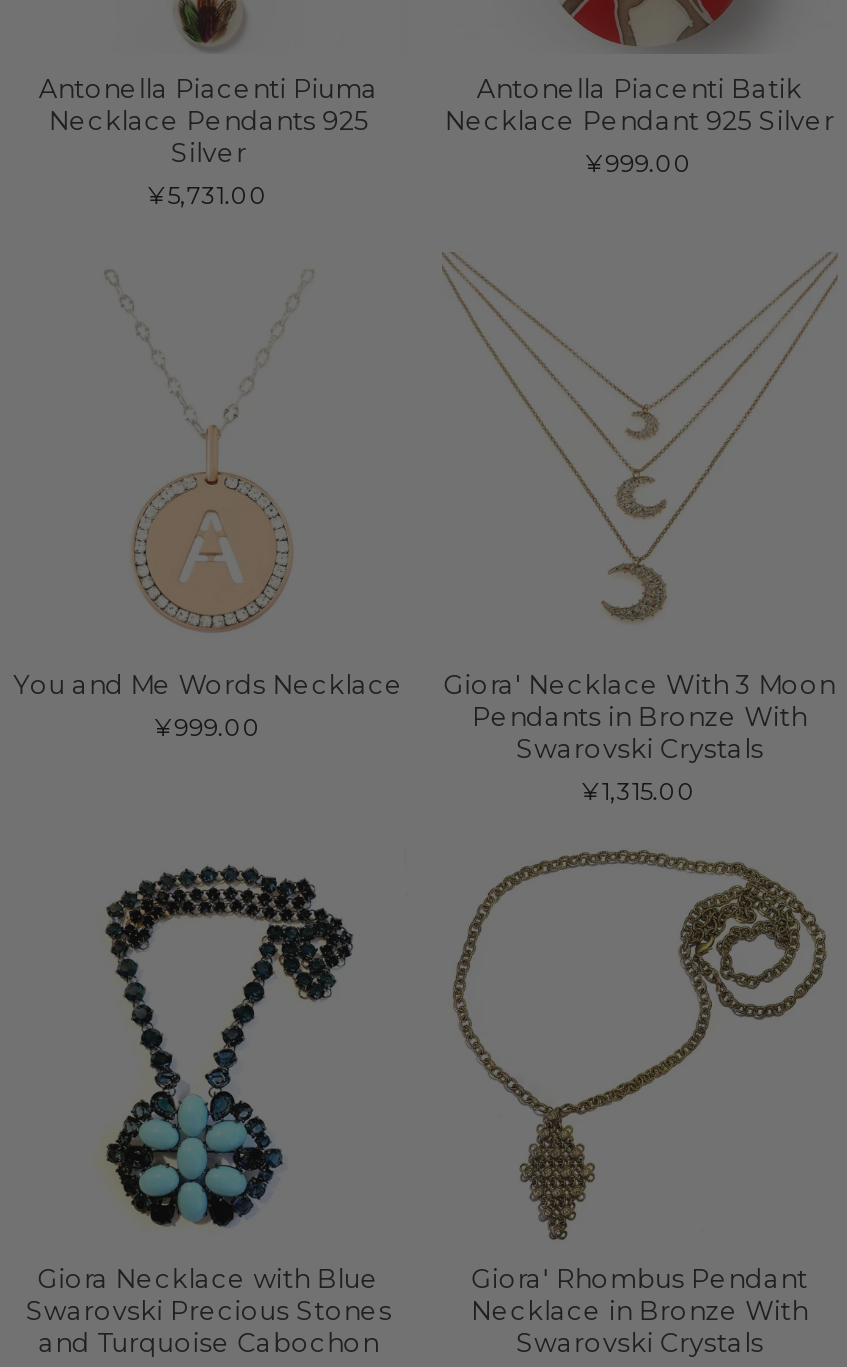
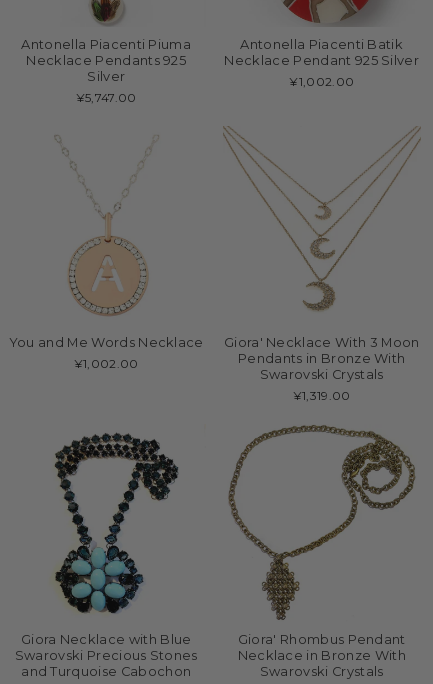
- ¥999.00
+ ¥1,002.00

- ¥5,731.00
+ ¥5,747.00

- ¥999.00
+ ¥1,002.00

- ¥1,315.00
+ ¥1,319.00
